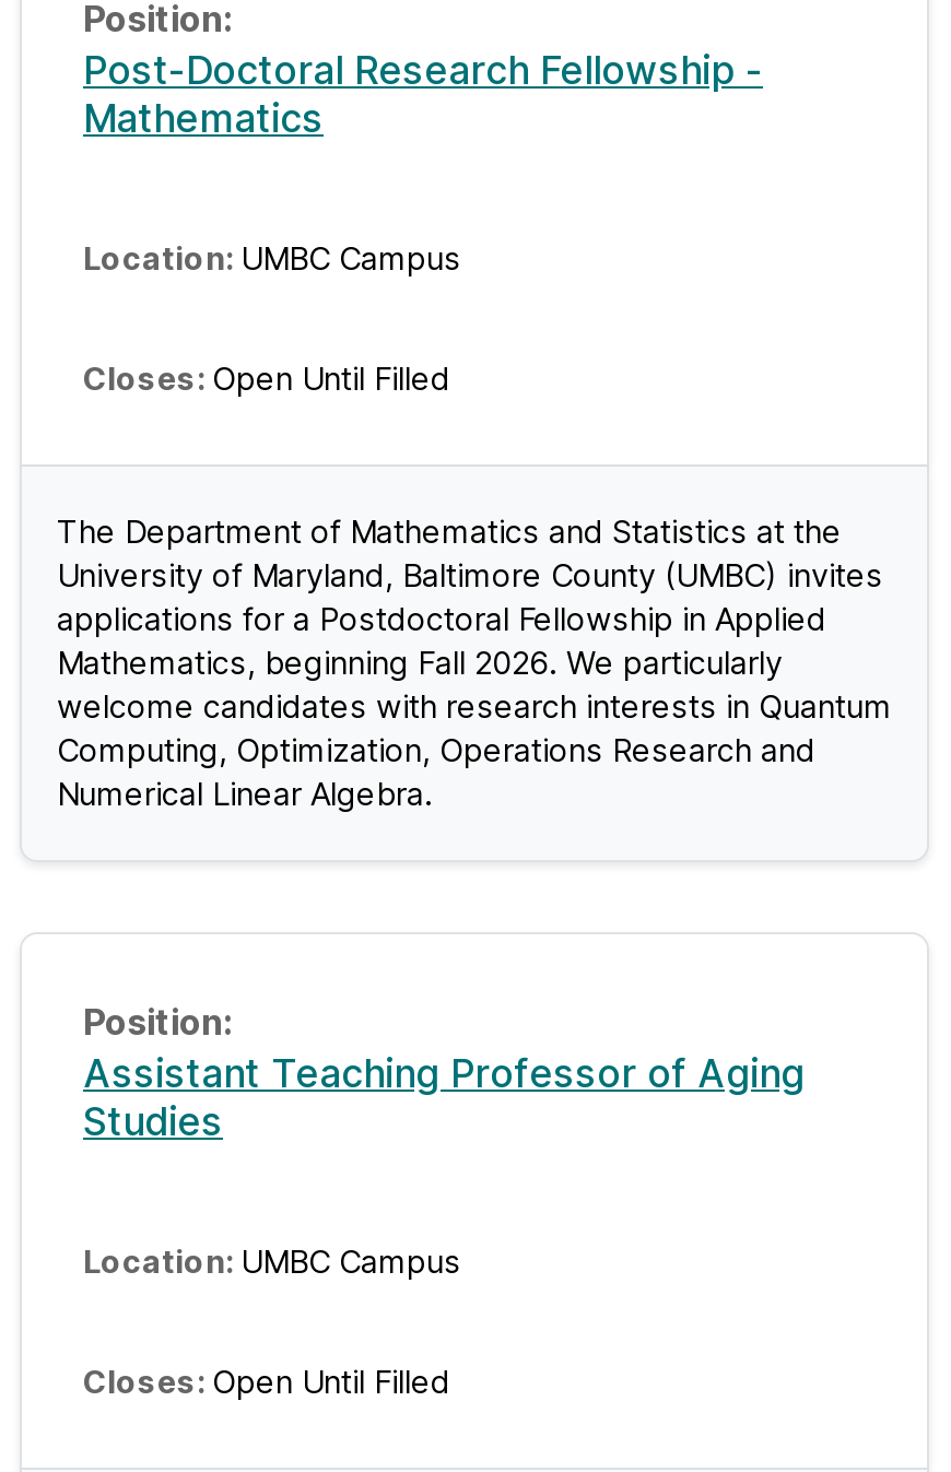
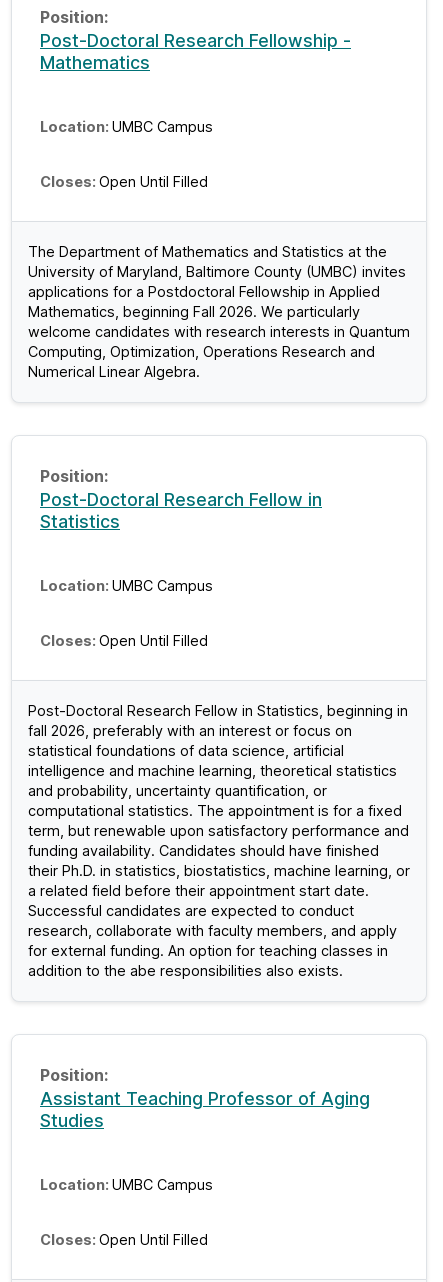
+ Post-Doctoral Research Fellow in Statistics, beginning in
+ fall 2026, preferably with an interest or focus on
+ statistical foundations of data science, artificial
+ intelligence and machine learning, theoretical statistics
+ and probability, uncertainty quantification, or
+ computational statistics. The appointment is for a fixed
+ term, but renewable upon satisfactory performance and
+ funding availability. Candidates should have finished
+ their Ph.D. in statistics, biostatistics, machine learning, or
+ a related field before their appointment start date.
+ Successful candidates are expected to conduct
+ research, collaborate with faculty members, and apply
+ for external funding. An option for teaching classes in
+ addition to the abe responsibilities also exists.

+ Post-Doctoral Research Fellow in
+ Statistics
+ UMBC Campus
+ Open Until Filled
